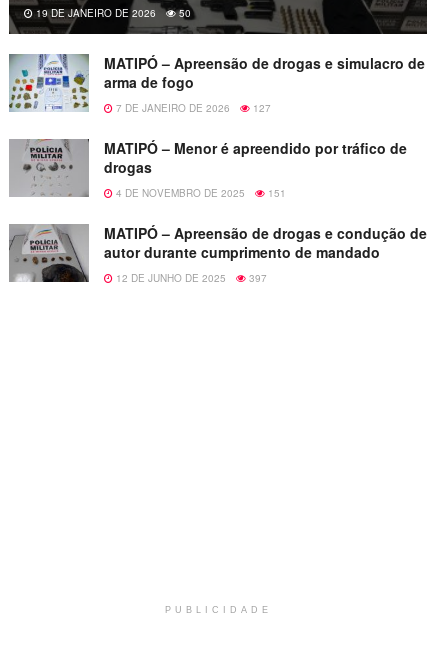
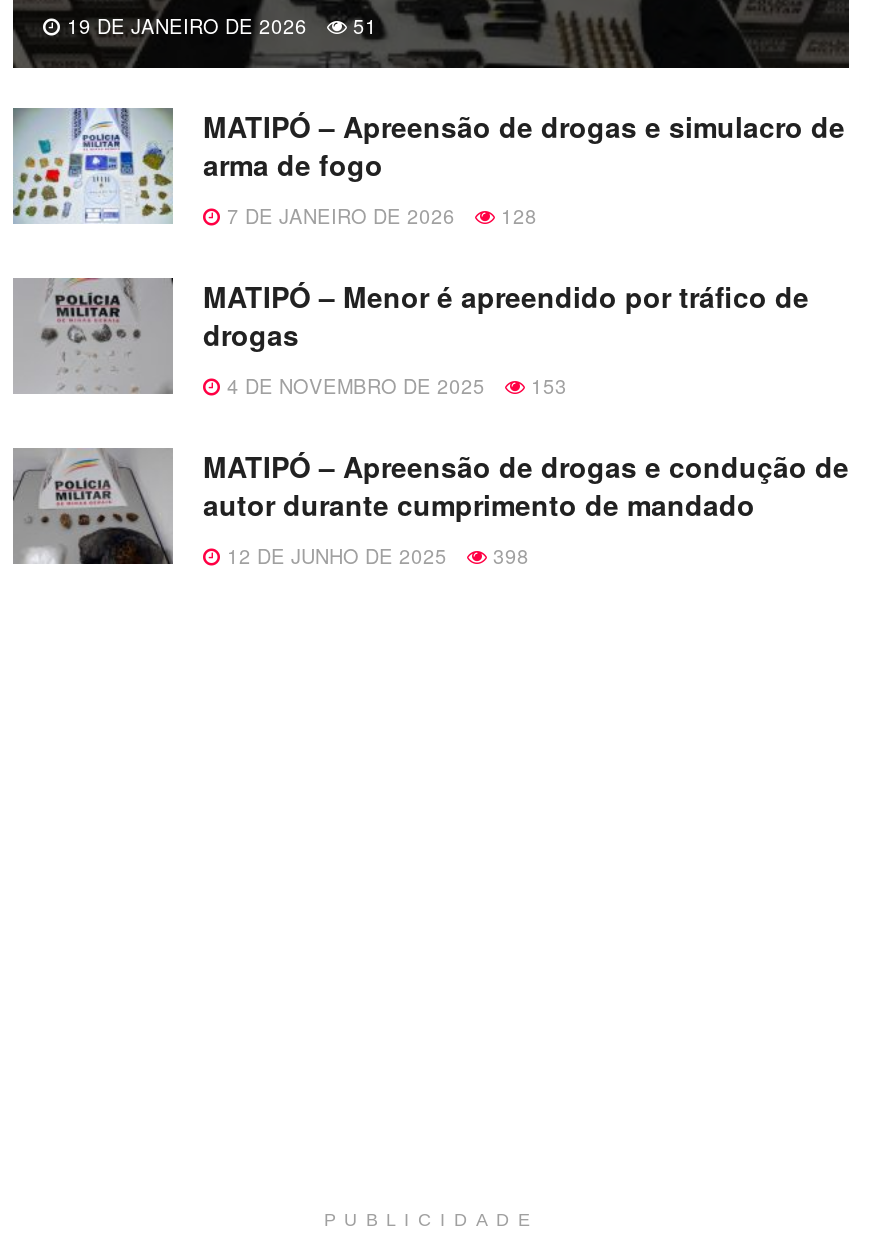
- 19 DE JANEIRO DE 2026 50
+ 19 DE JANEIRO DE 2026 51

- 7 DE JANEIRO DE 2026 127
+ 7 DE JANEIRO DE 2026 128

- 4 DE NOVEMBRO DE 2025 151
+ 4 DE NOVEMBRO DE 2025 153

- 12 DE JUNHO DE 2025 397
+ 12 DE JUNHO DE 2025 398
